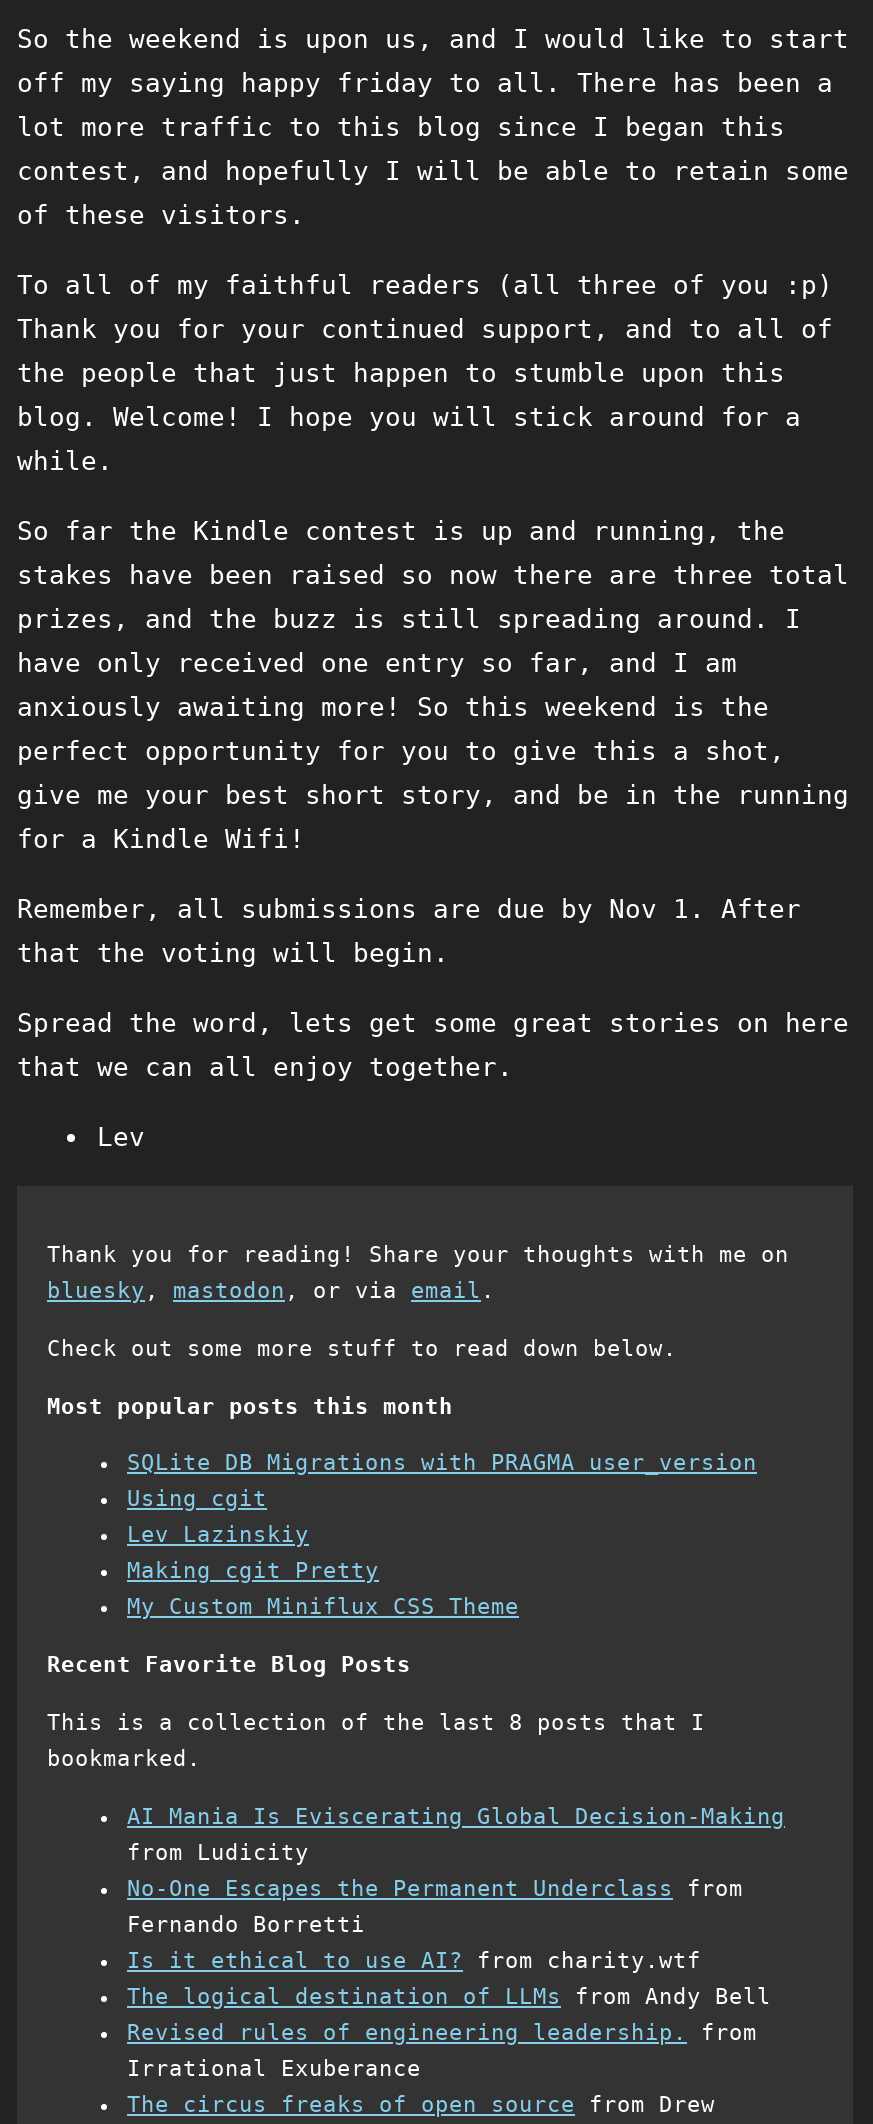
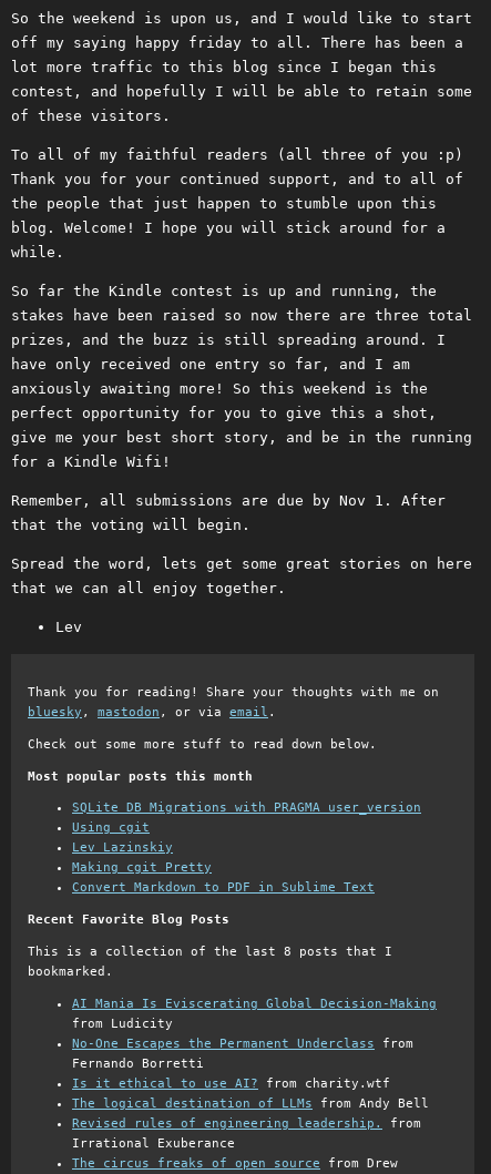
- My Custom Miniflux CSS Theme
+ Convert Markdown to PDF in Sublime Text
